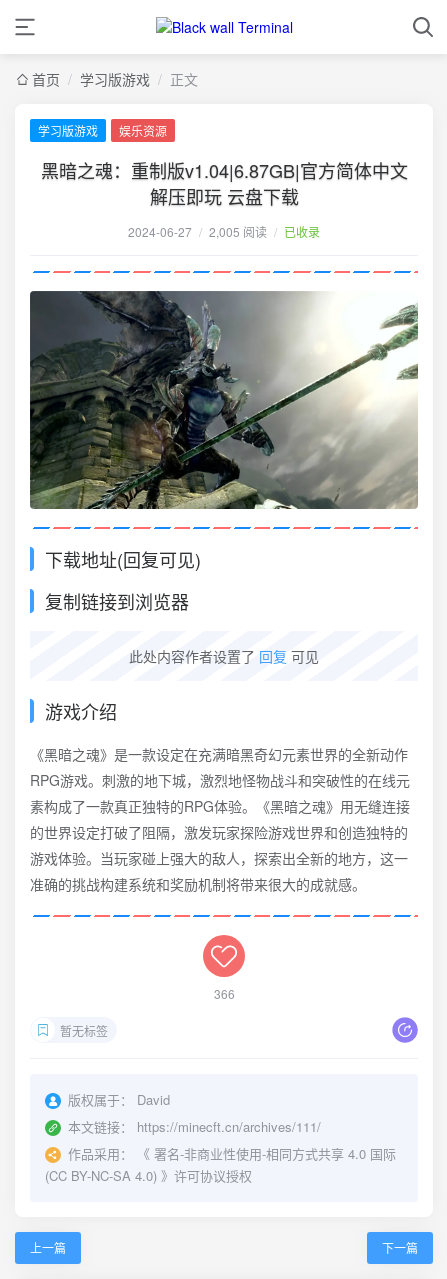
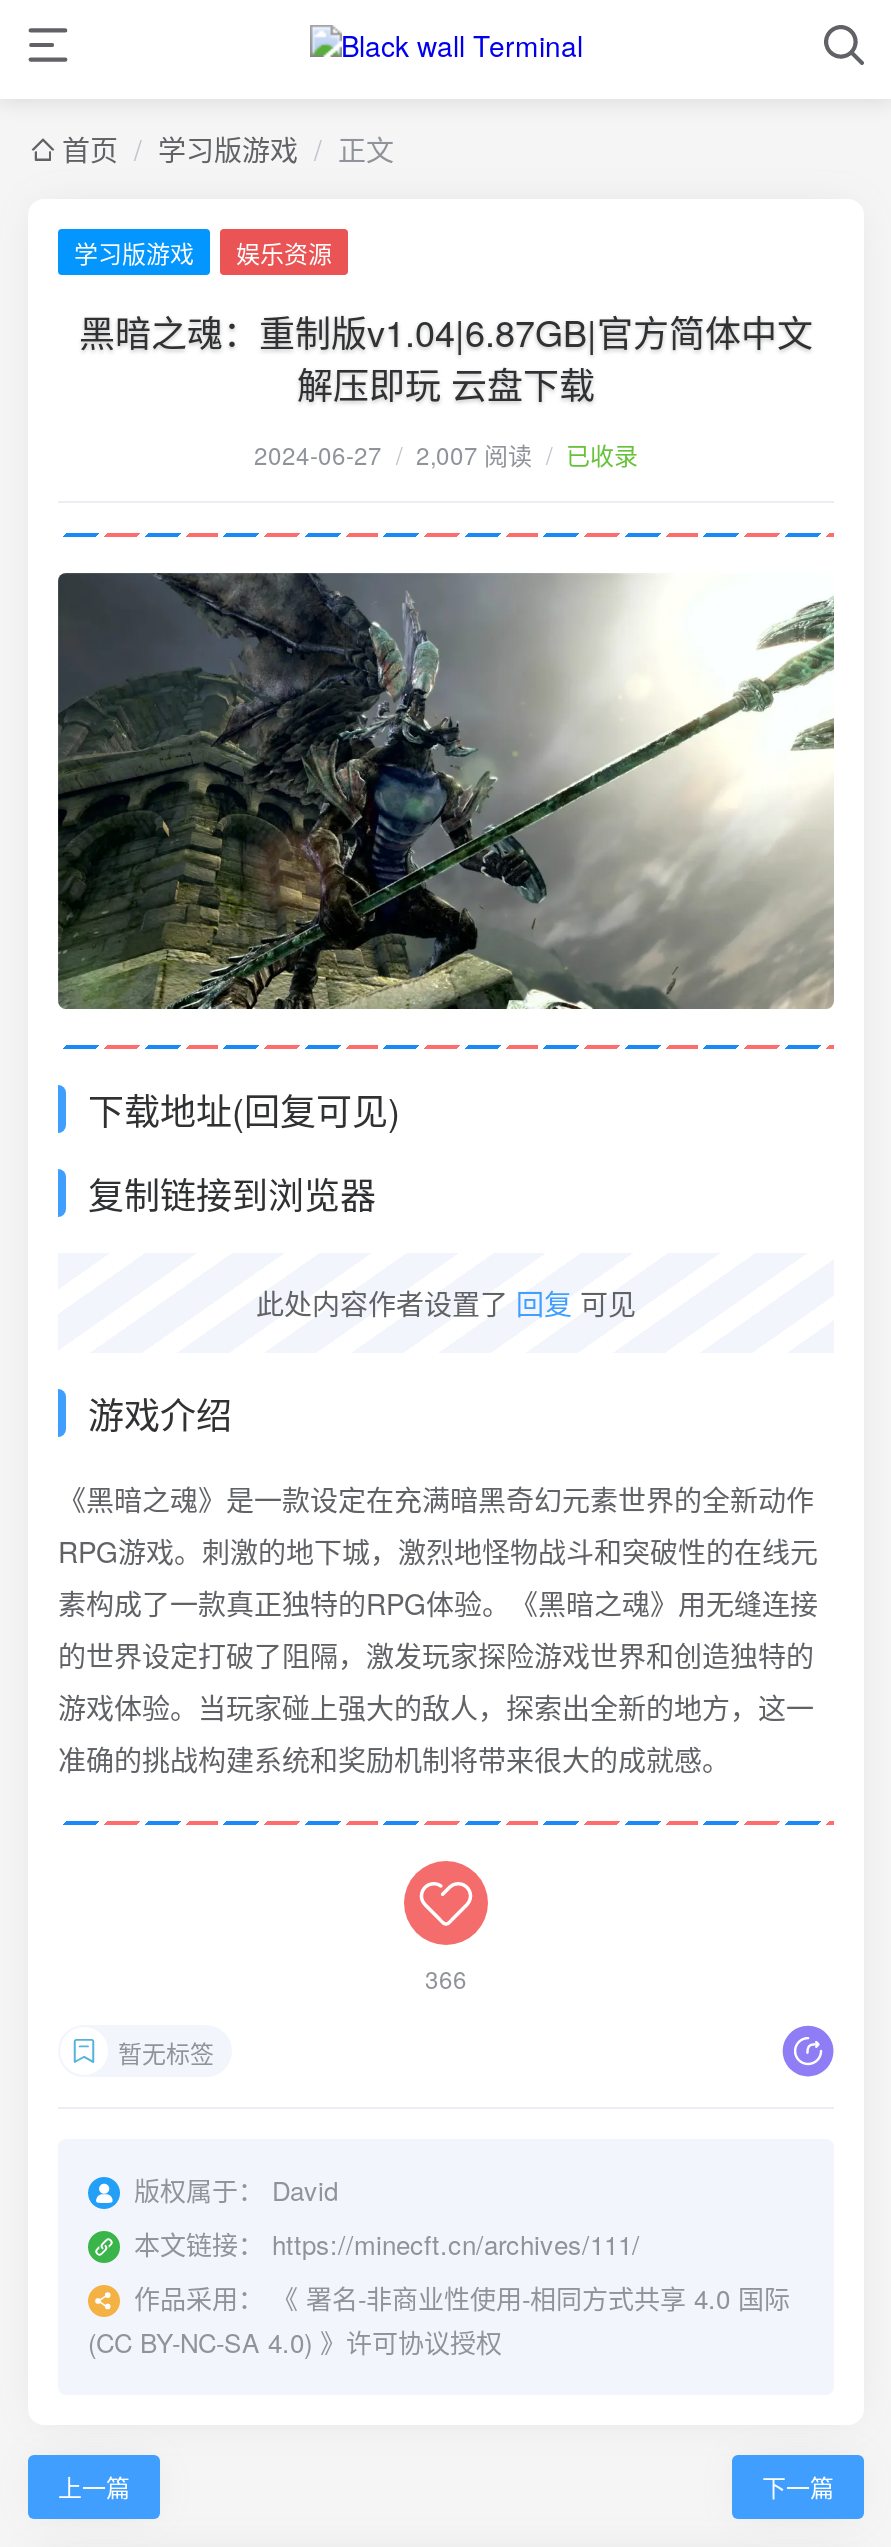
- 2024-06-27 / 2,005 阅读 / 已收录
+ 2024-06-27 / 2,007 阅读 / 已收录
